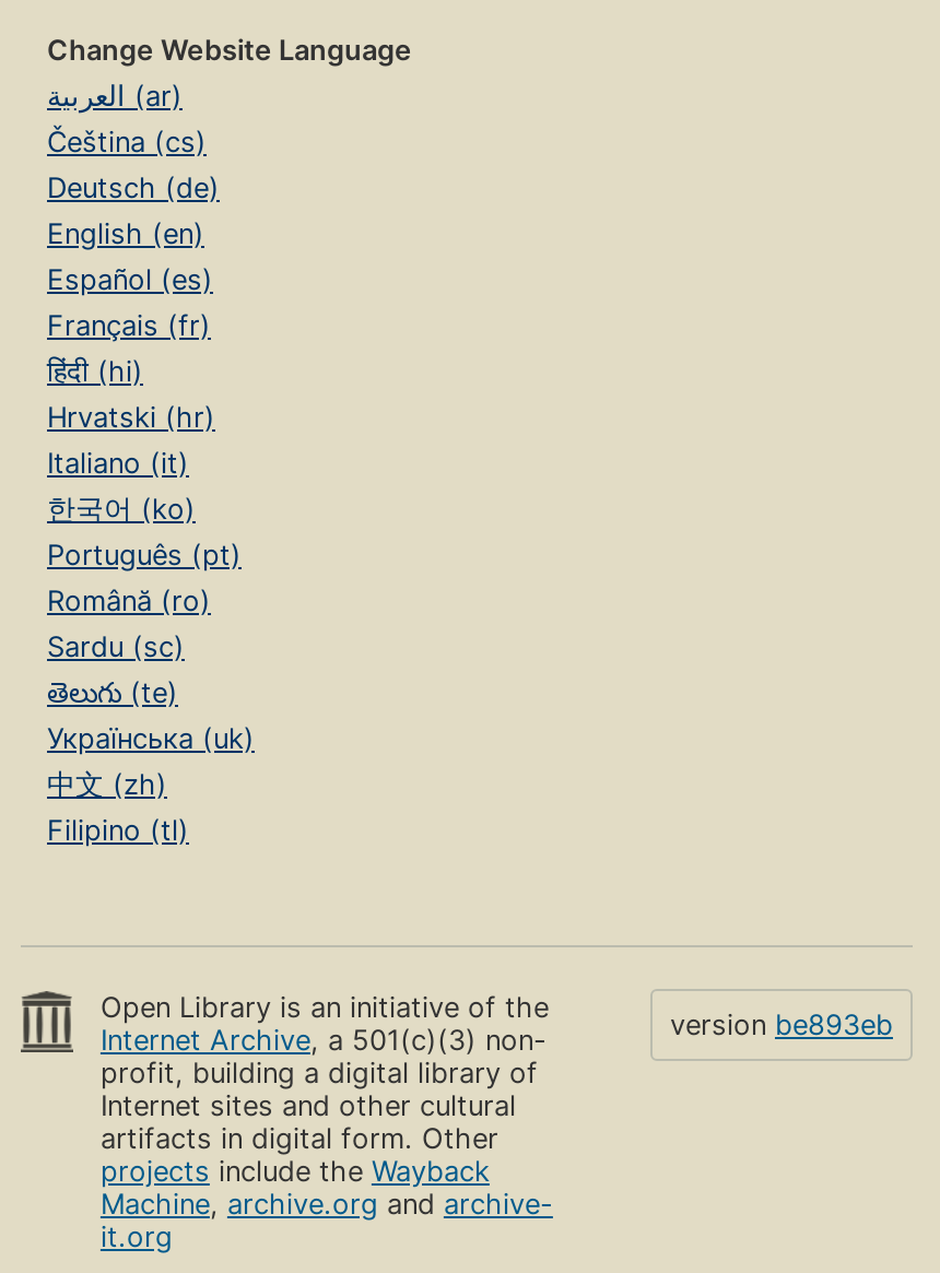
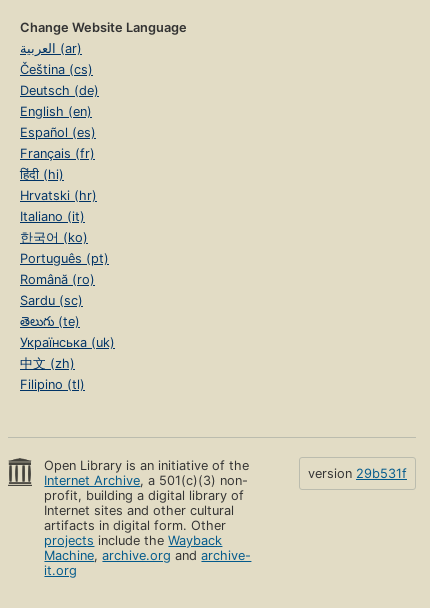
- version be893eb
+ version 29b531f
